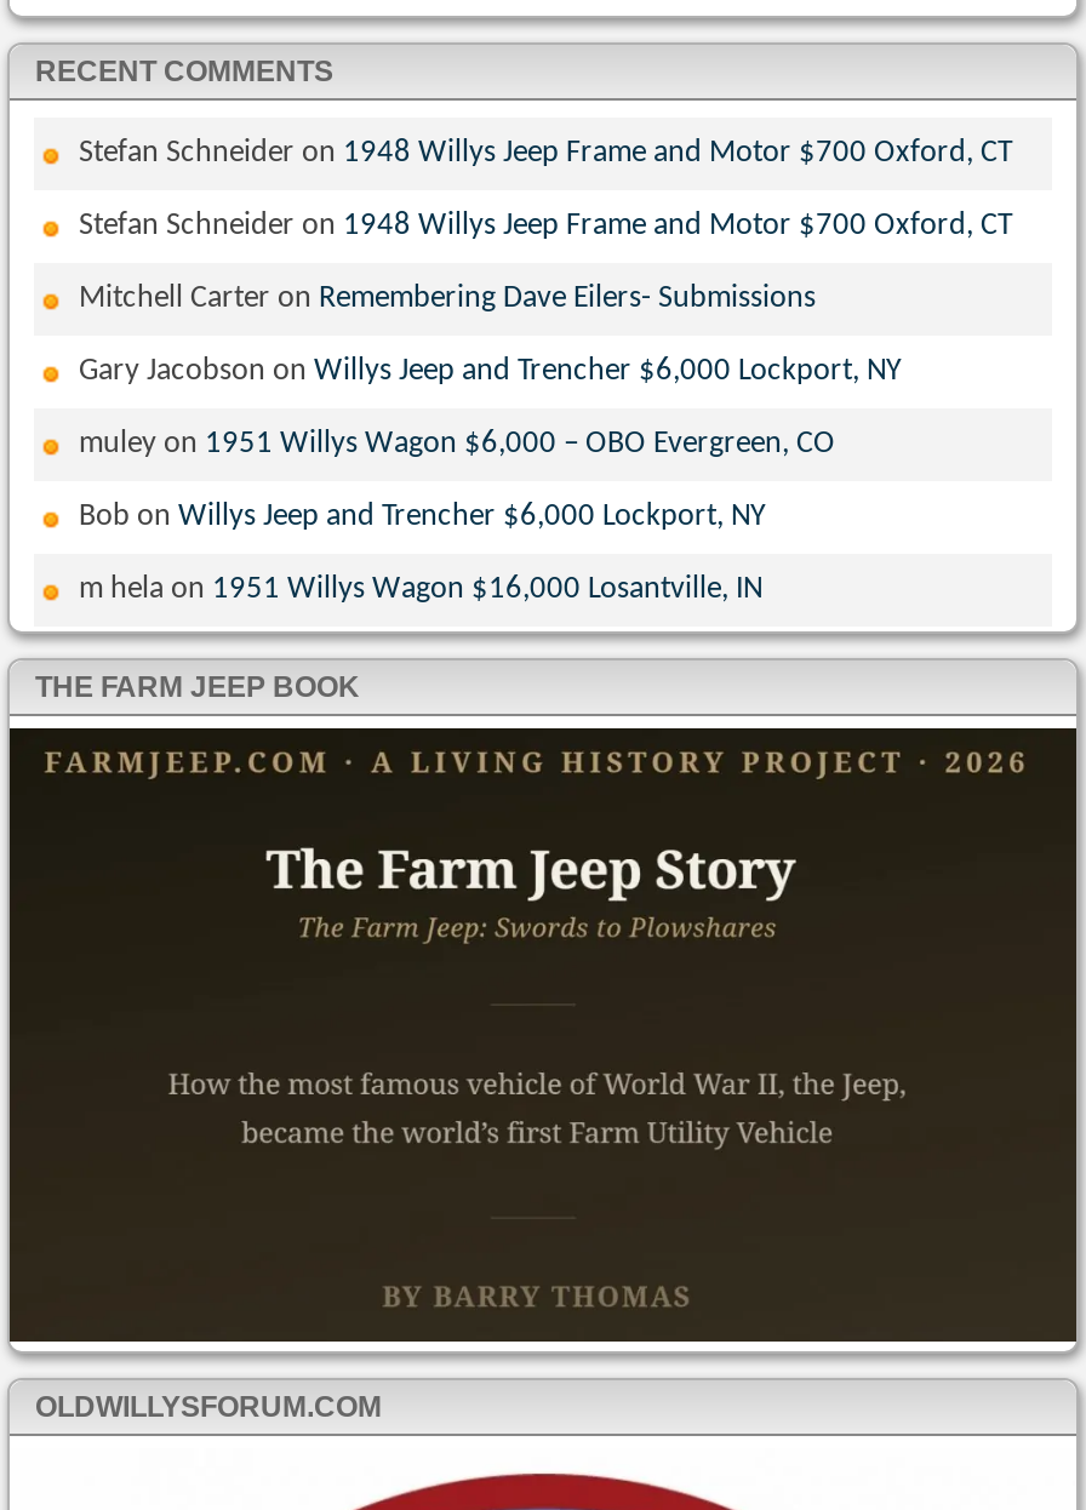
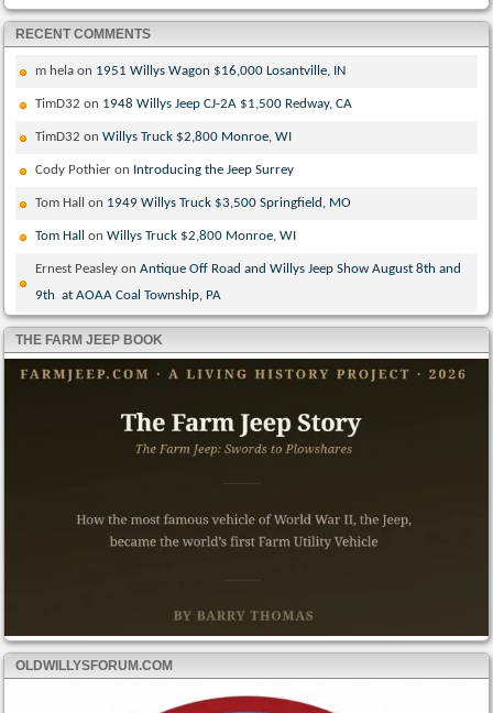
- Stefan Schneider on 1948 Willys Jeep Frame and Motor $700 Oxford, CT
- Stefan Schneider on 1948 Willys Jeep Frame and Motor $700 Oxford, CT
- Mitchell Carter on Remembering Dave Eilers- Submissions
- Gary Jacobson on Willys Jeep and Trencher $6,000 Lockport, NY
- muley on 1951 Willys Wagon $6,000 – OBO Evergreen, CO
- Bob on Willys Jeep and Trencher $6,000 Lockport, NY

moved up: m hela on 1951 Willys Wagon $16,000 Losantville, IN

+ TimD32 on 1948 Willys Jeep CJ-2A $1,500 Redway, CA
+ TimD32 on Willys Truck $2,800 Monroe, WI
+ Cody Pothier on Introducing the Jeep Surrey
+ Tom Hall on 1949 Willys Truck $3,500 Springfield, MO
+ Tom Hall on Willys Truck $2,800 Monroe, WI
+ Ernest Peasley on Antique Off Road and Willys Jeep Show August 8th and
+ 9th at AOAA Coal Township, PA
